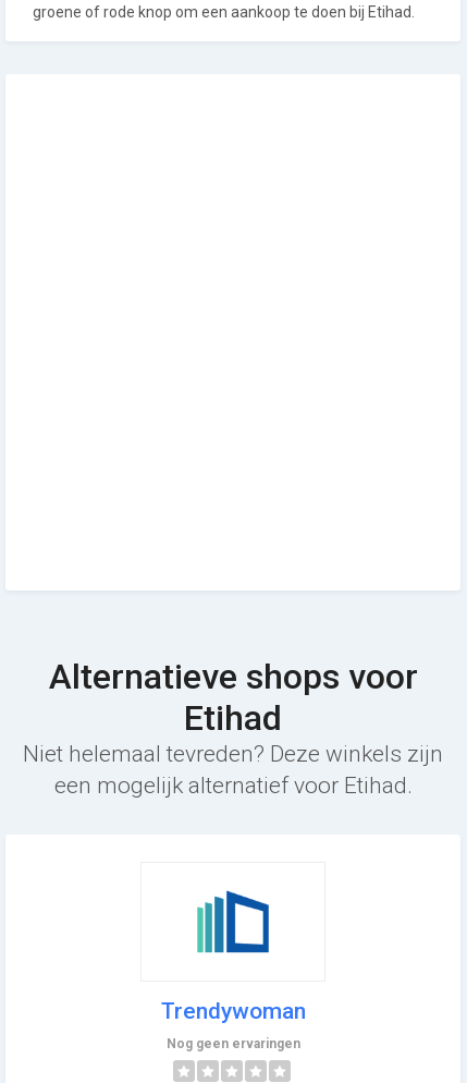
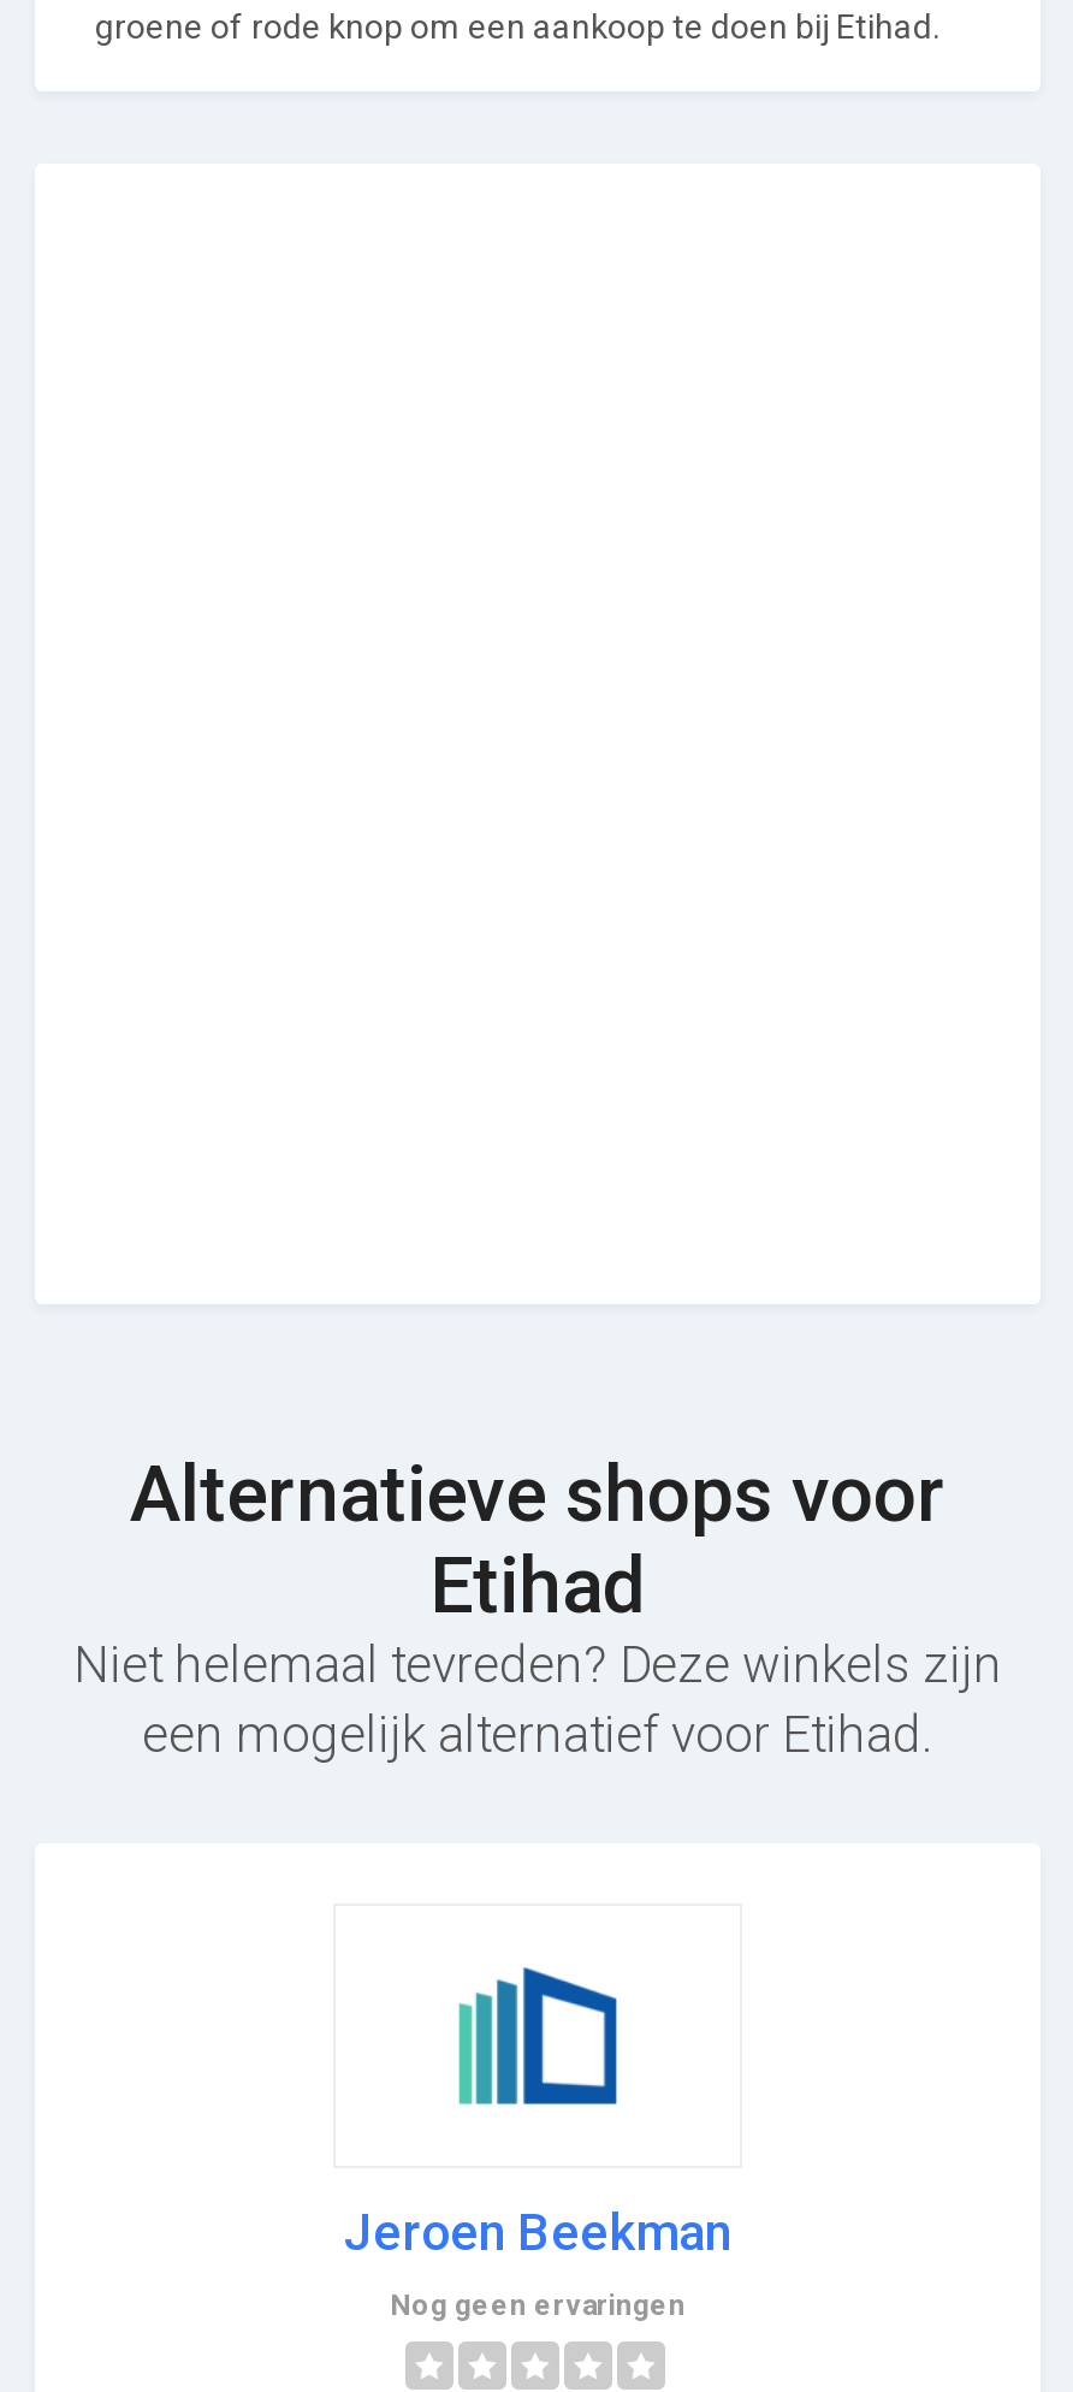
- Trendywoman
+ Jeroen Beekman
